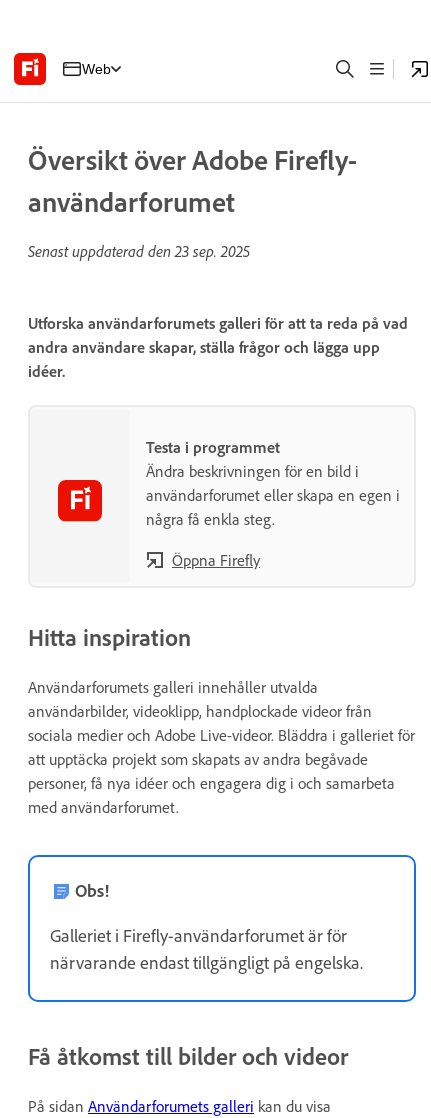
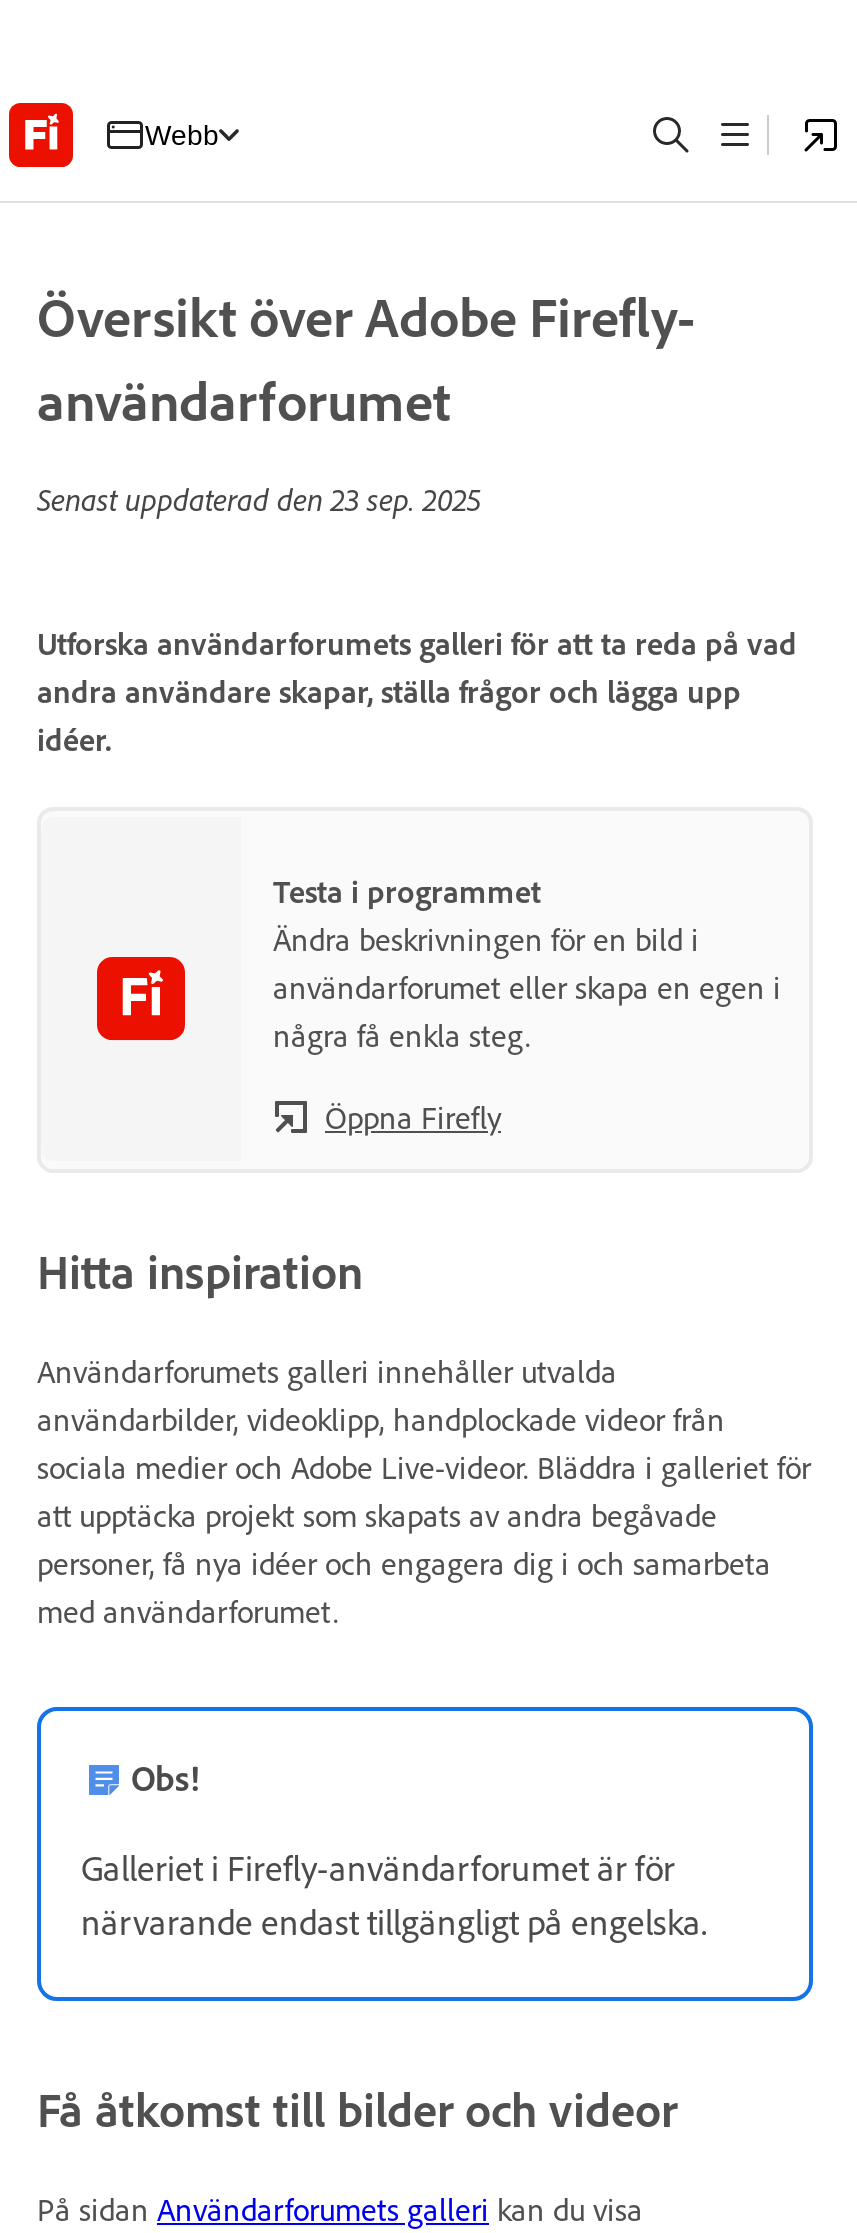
- Web
+ Webb
